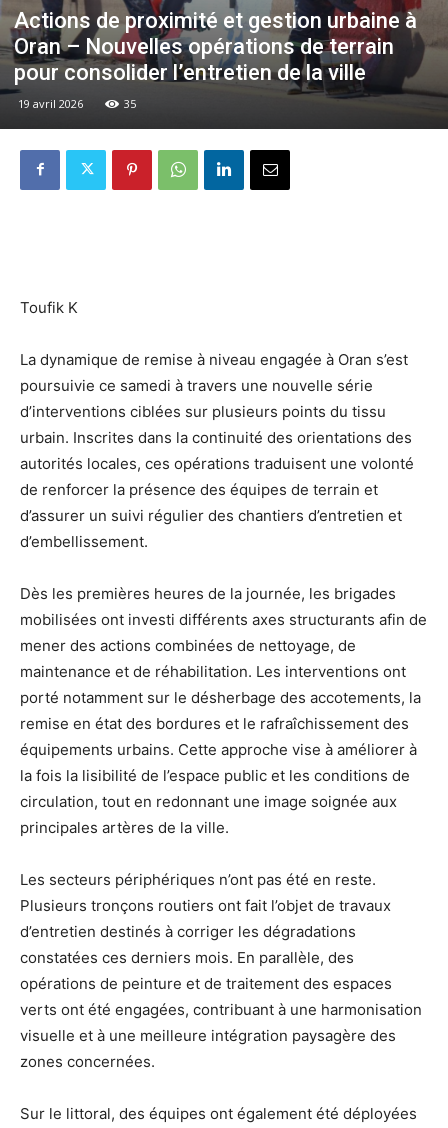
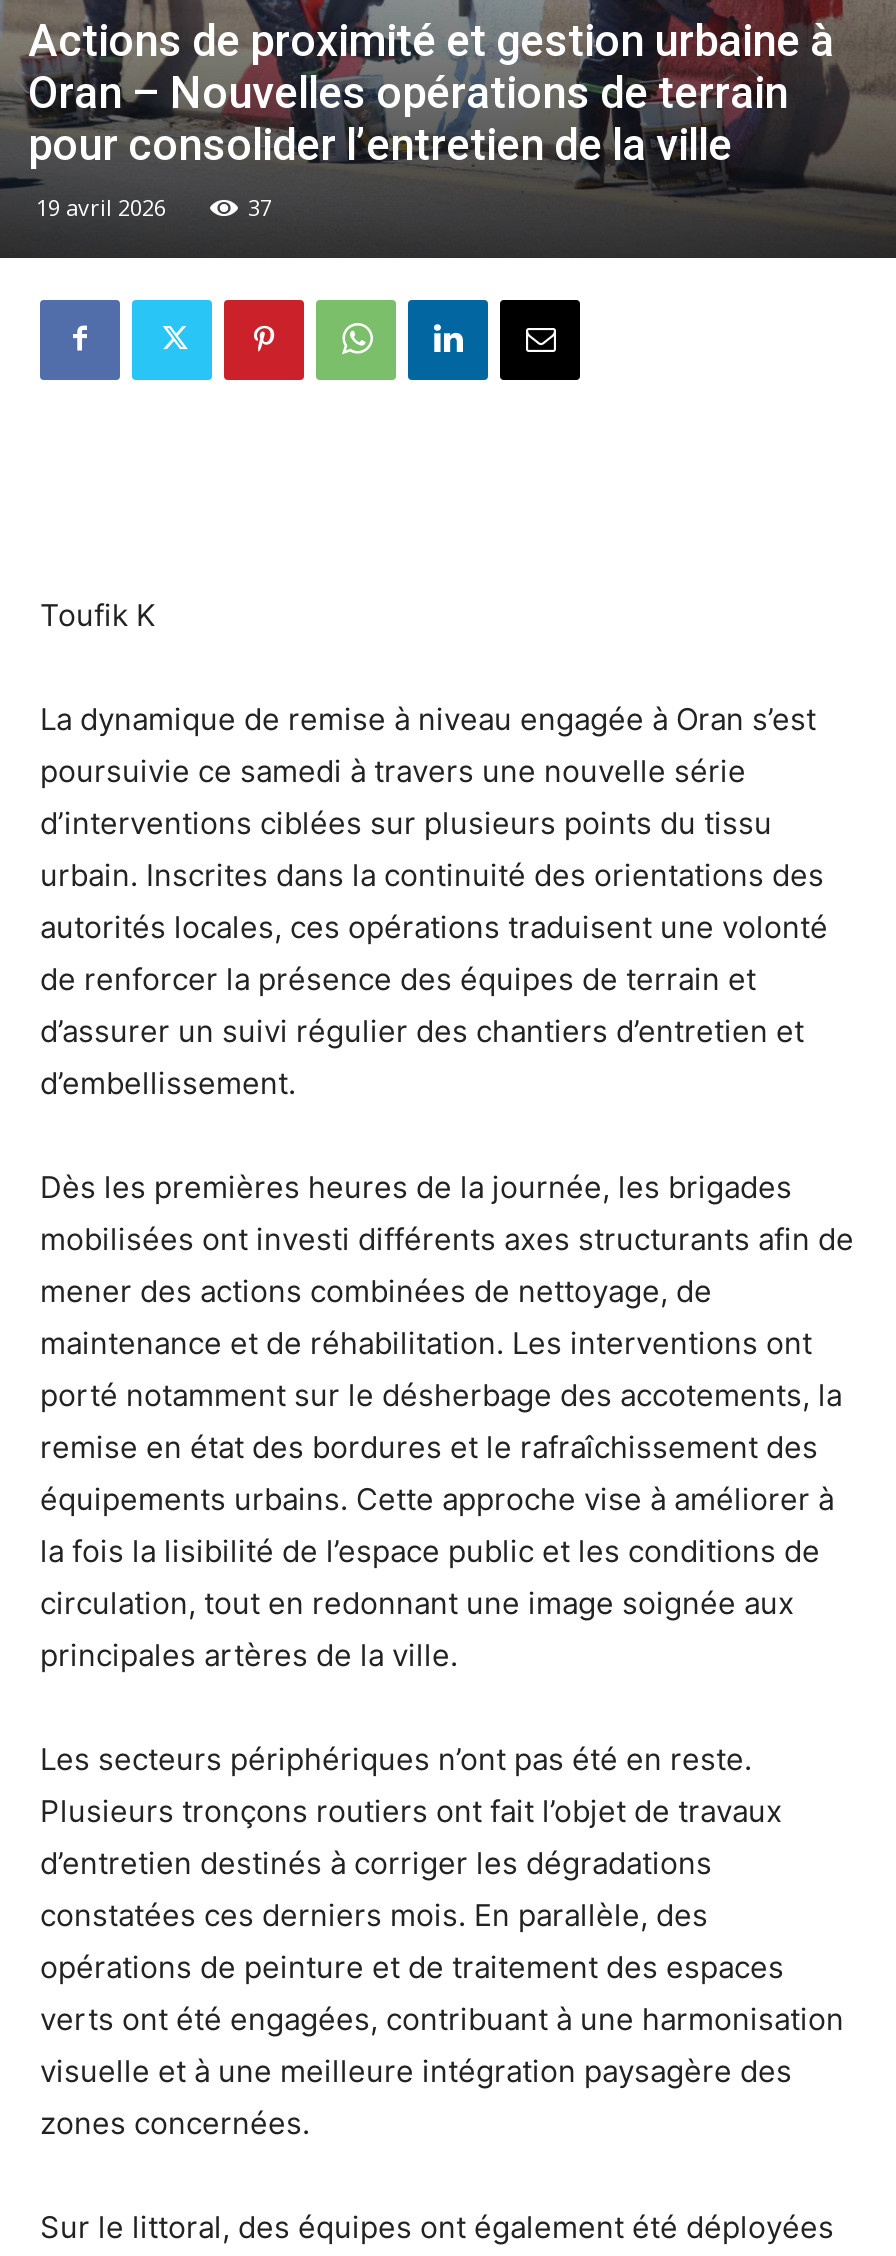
- 35
+ 37
